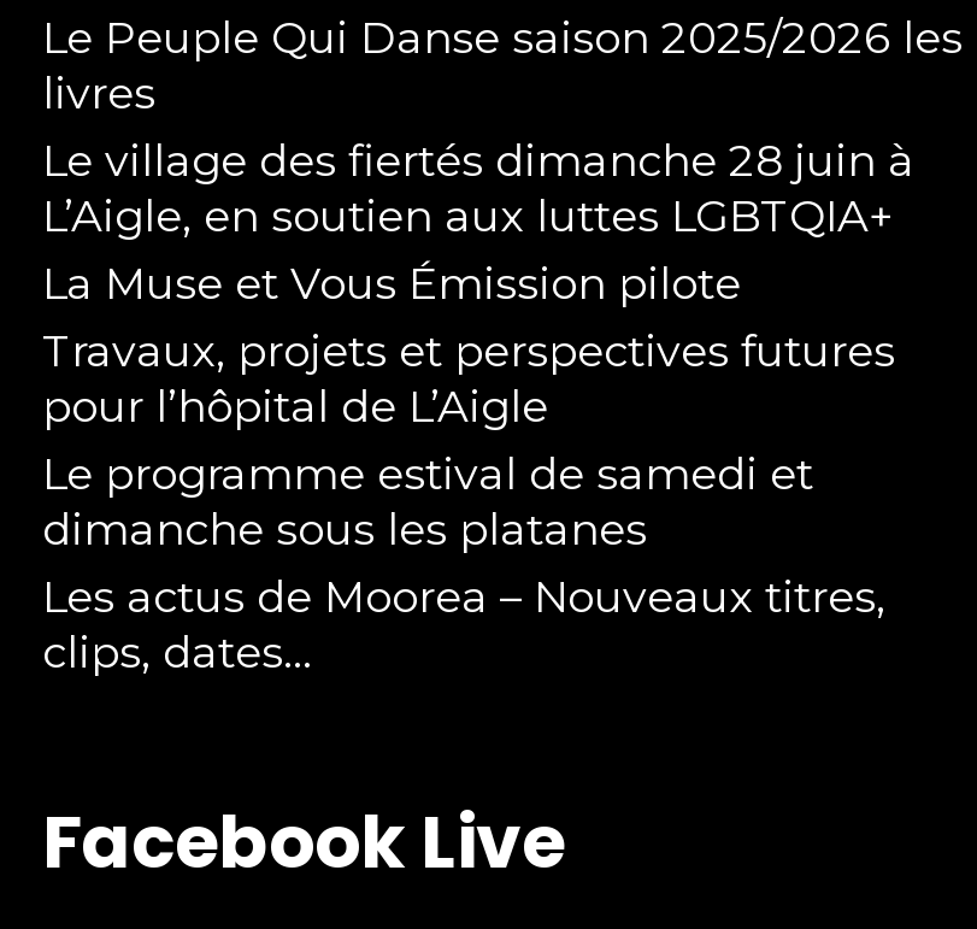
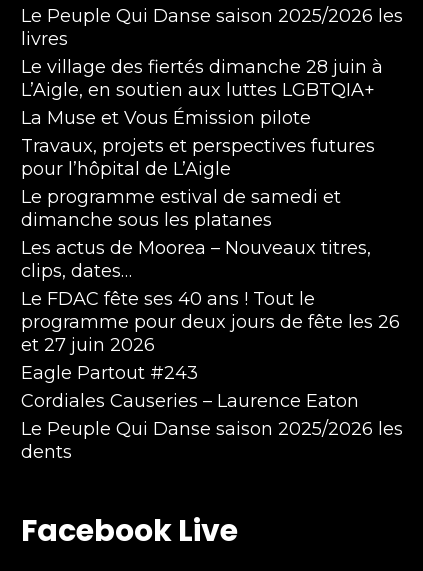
+ Le FDAC fête ses 40 ans ! Tout le
+ programme pour deux jours de fête les 26
+ et 27 juin 2026
+ Eagle Partout #243
+ Cordiales Causeries – Laurence Eaton
+ Le Peuple Qui Danse saison 2025/2026 les
+ dents
